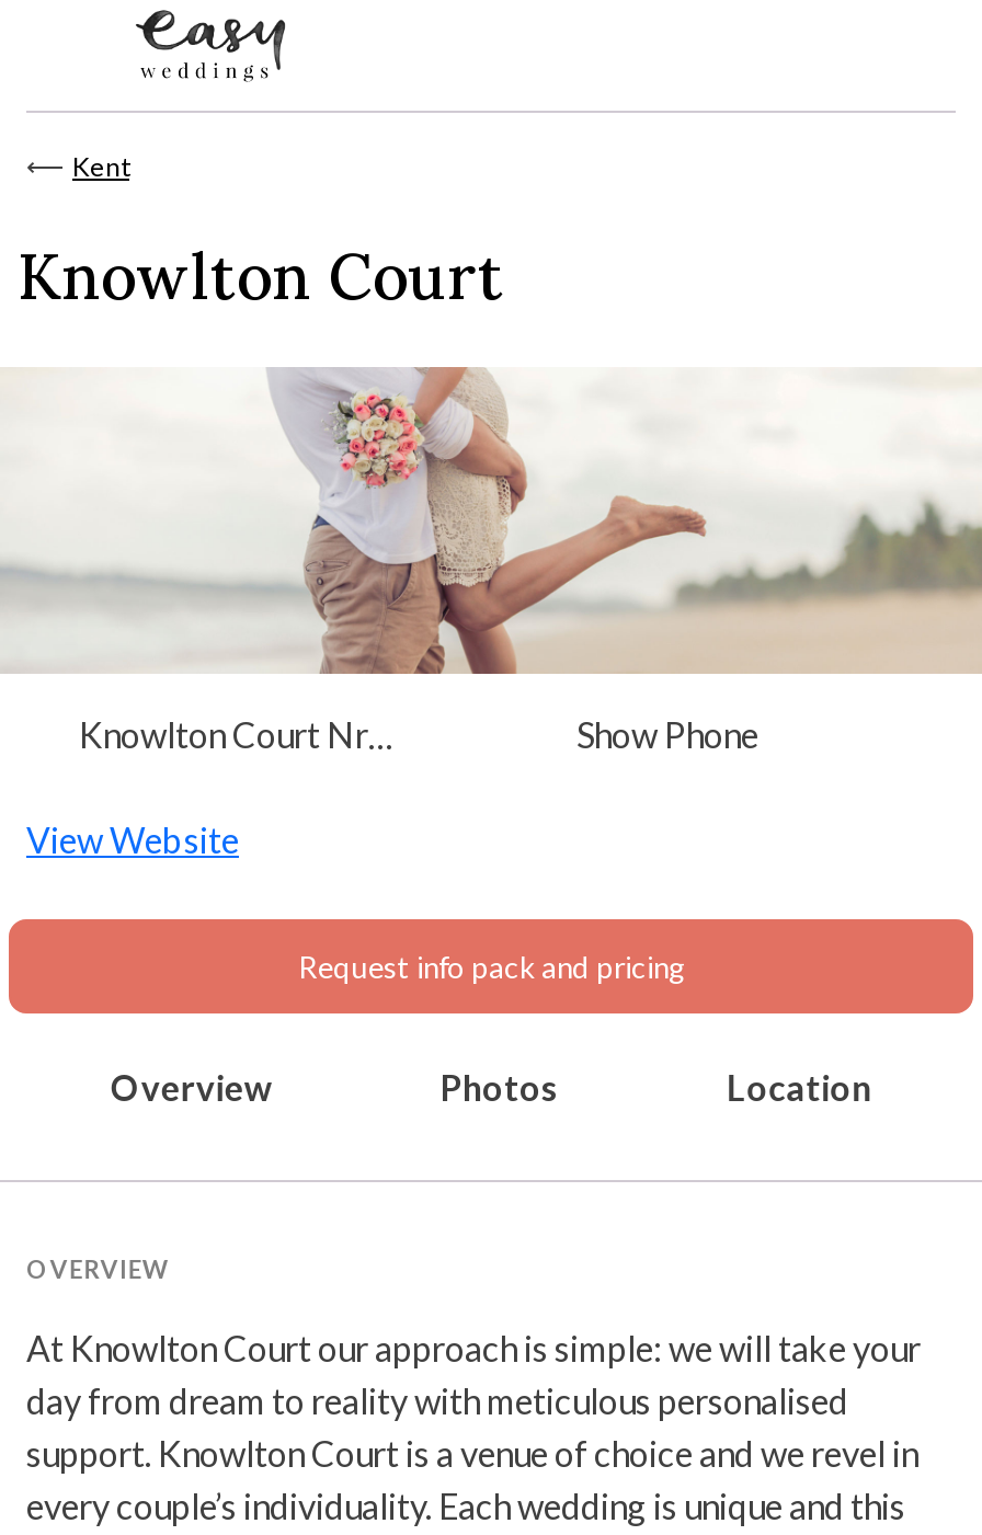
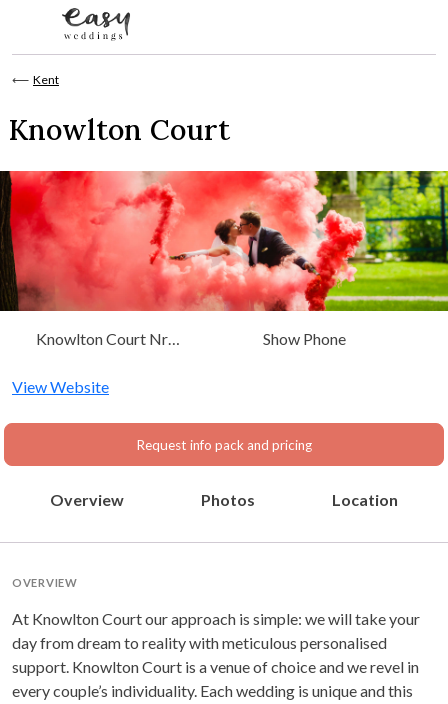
- [image]
+ [image]
